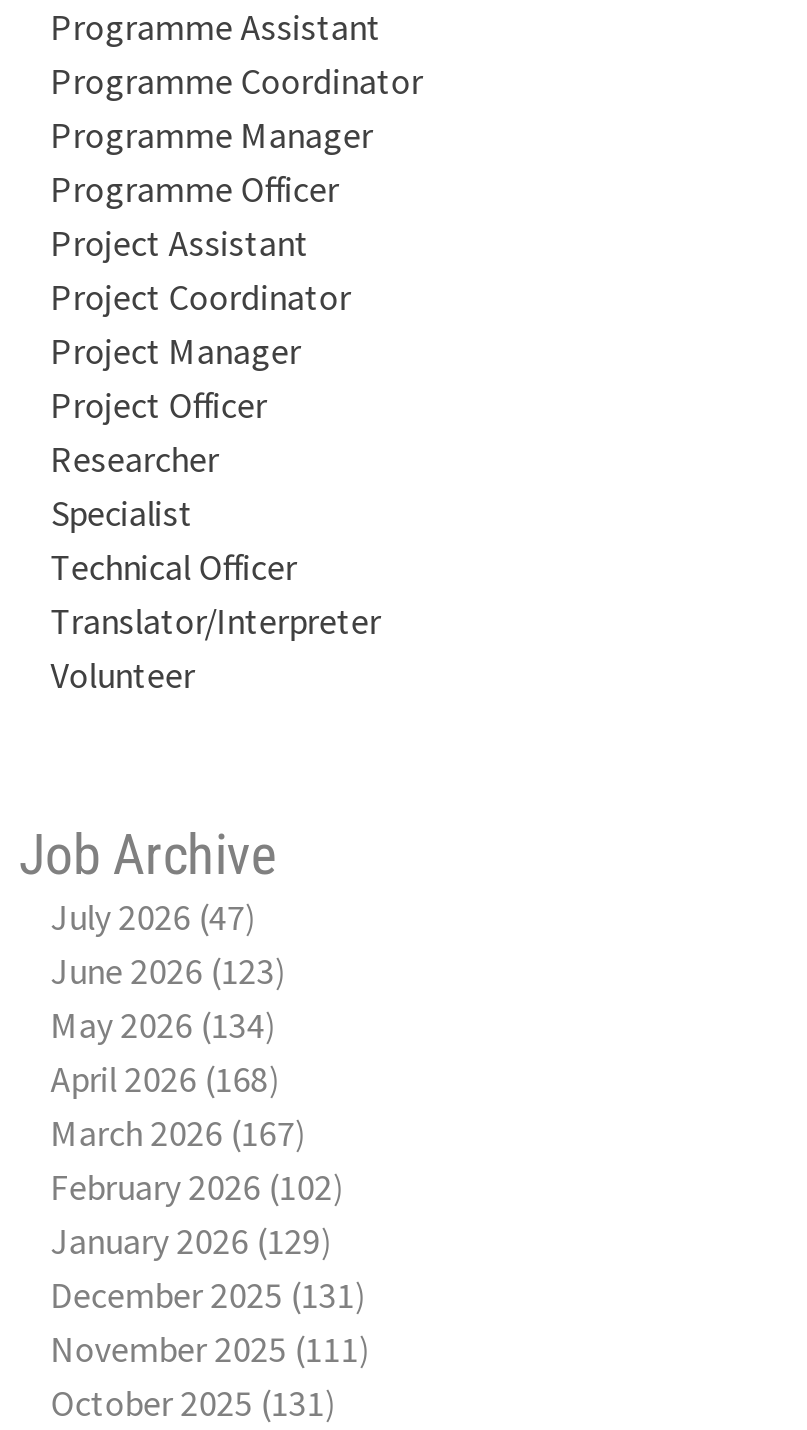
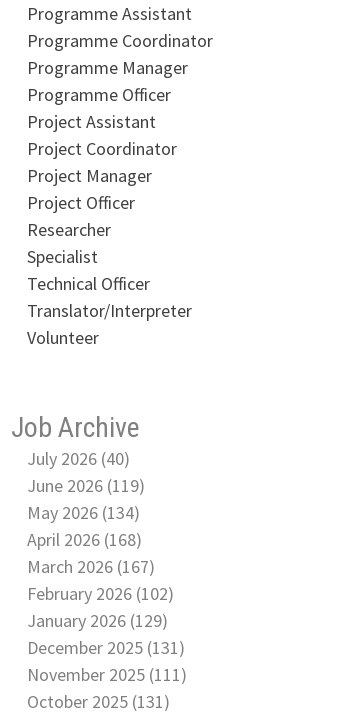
- July 2026 (47)
+ July 2026 (40)

- June 2026 (123)
+ June 2026 (119)
